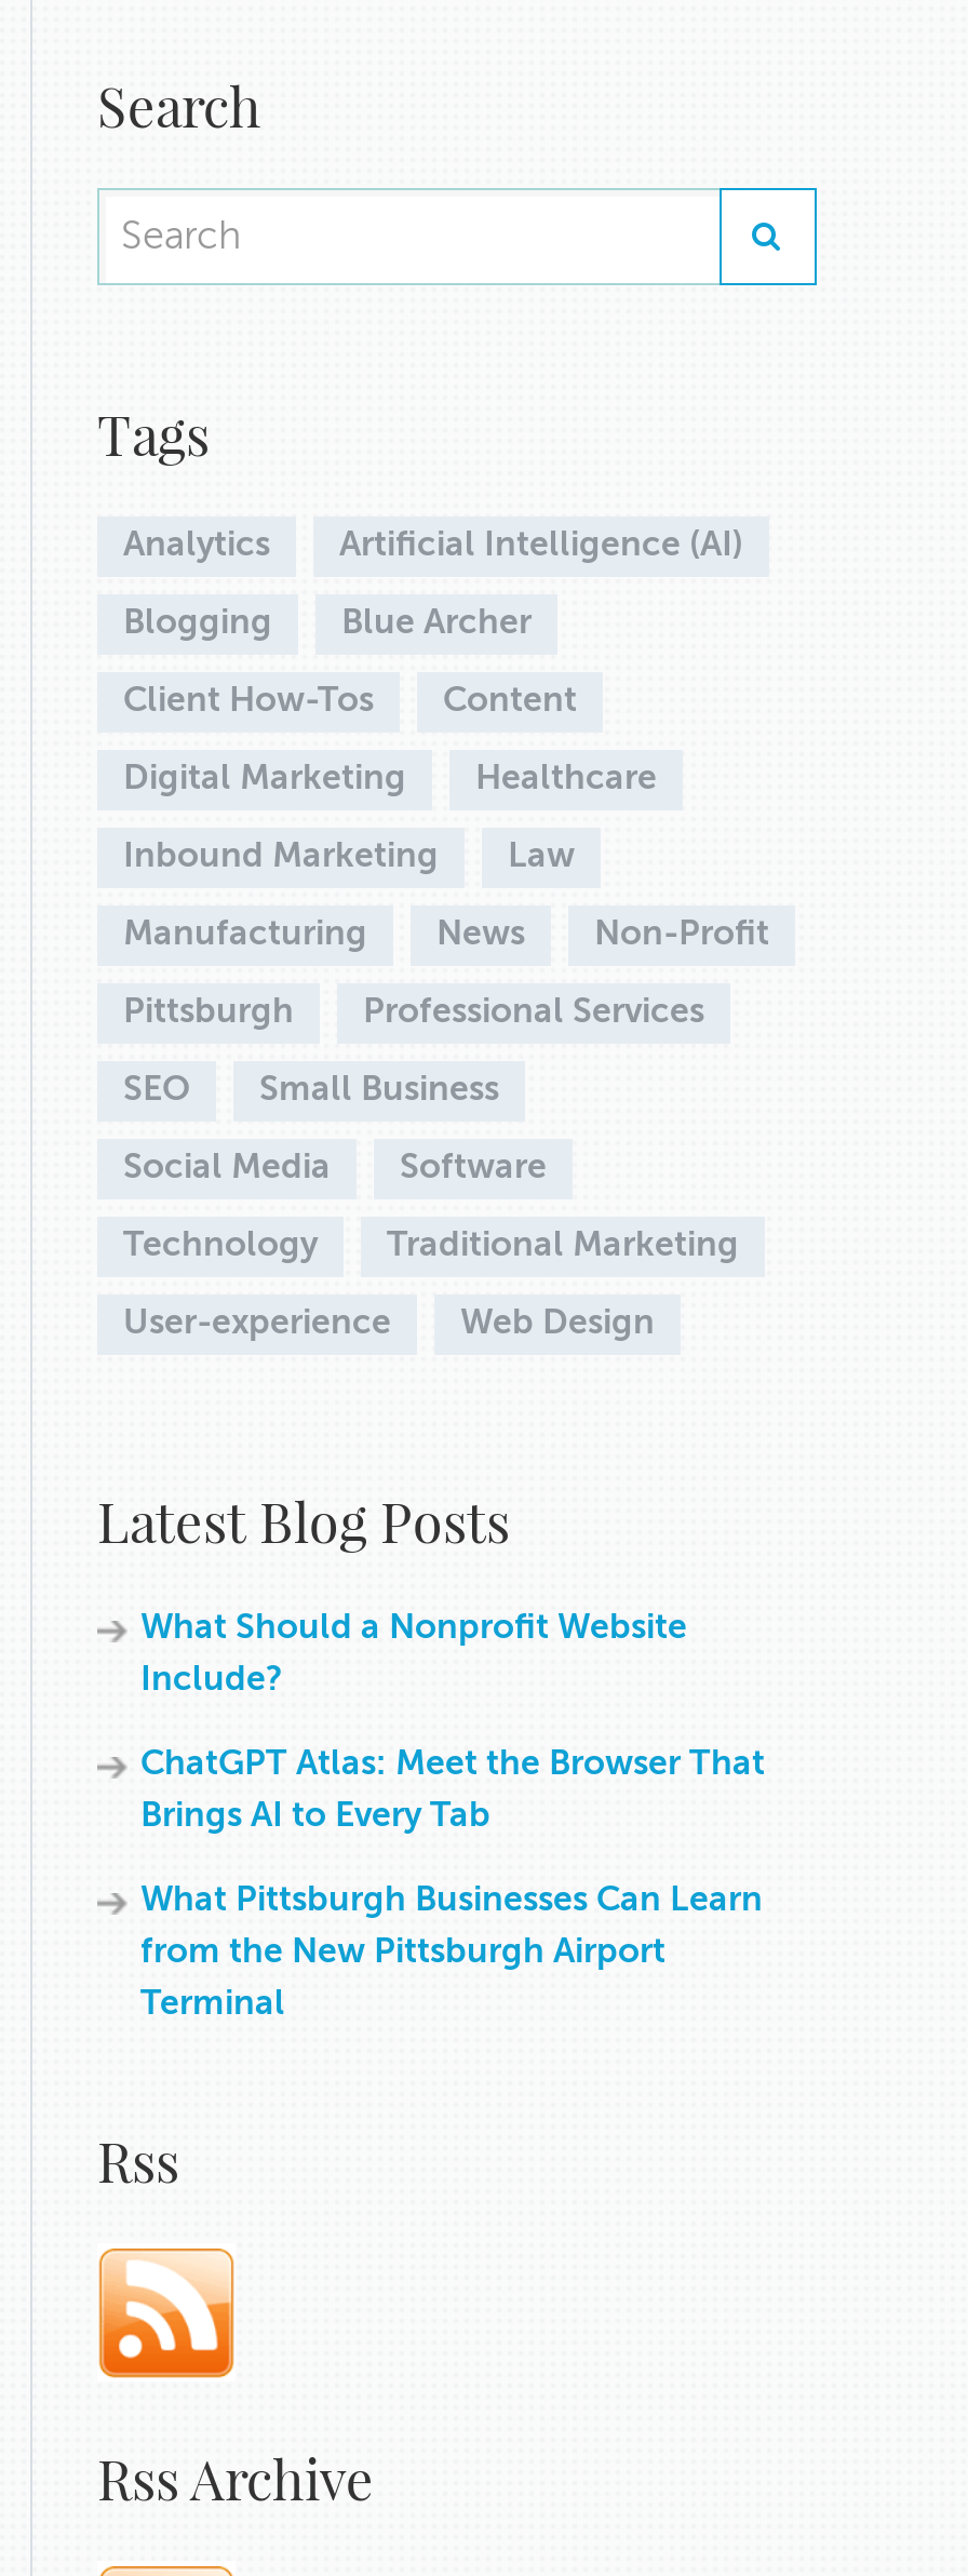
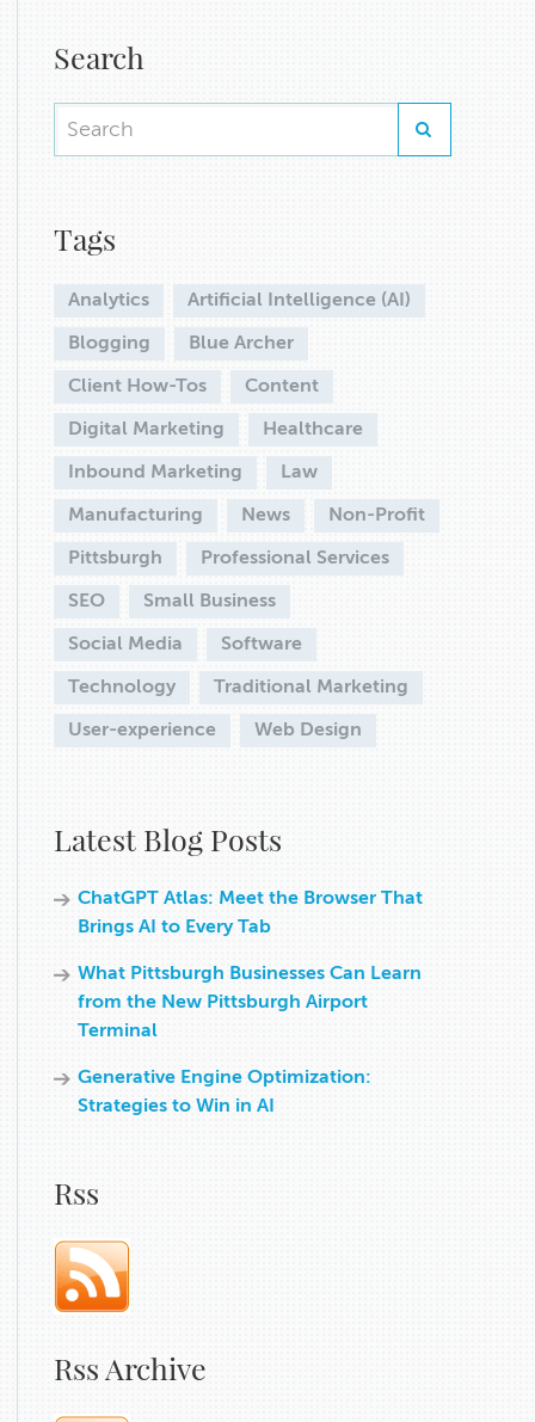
- What Should a Nonprofit Website
- Include?

moved up: ChatGPT Atlas: Meet the Browser That | Brings AI to Every Tab | What Pittsburgh Businesses Can Learn | from the New Pittsburgh Airport | Terminal

+ Generative Engine Optimization:
+ Strategies to Win in AI
